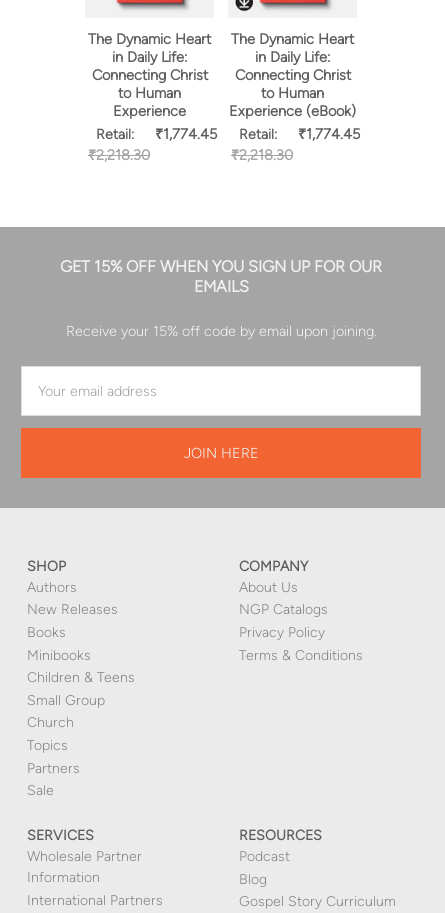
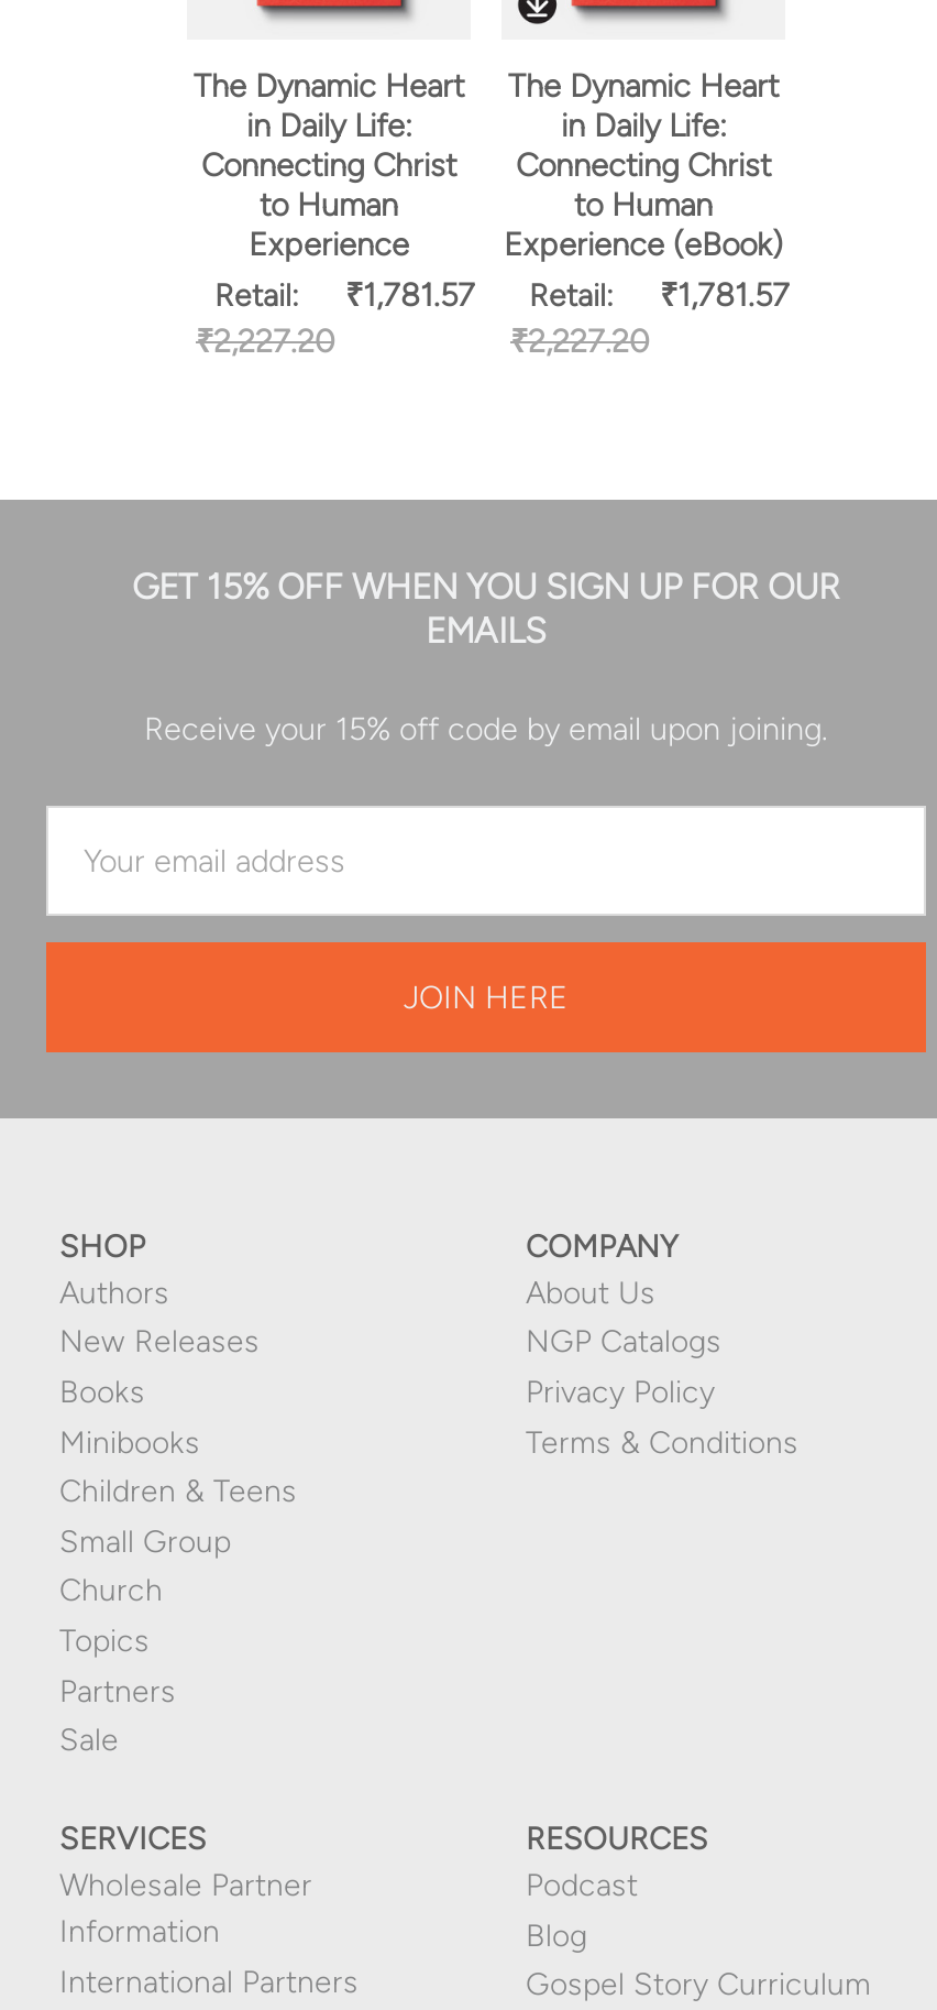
- ₹1,774.45
+ ₹1,781.57

- ₹1,774.45
+ ₹1,781.57

- ₹2,218.30
+ ₹2,227.20

- ₹2,218.30
+ ₹2,227.20
